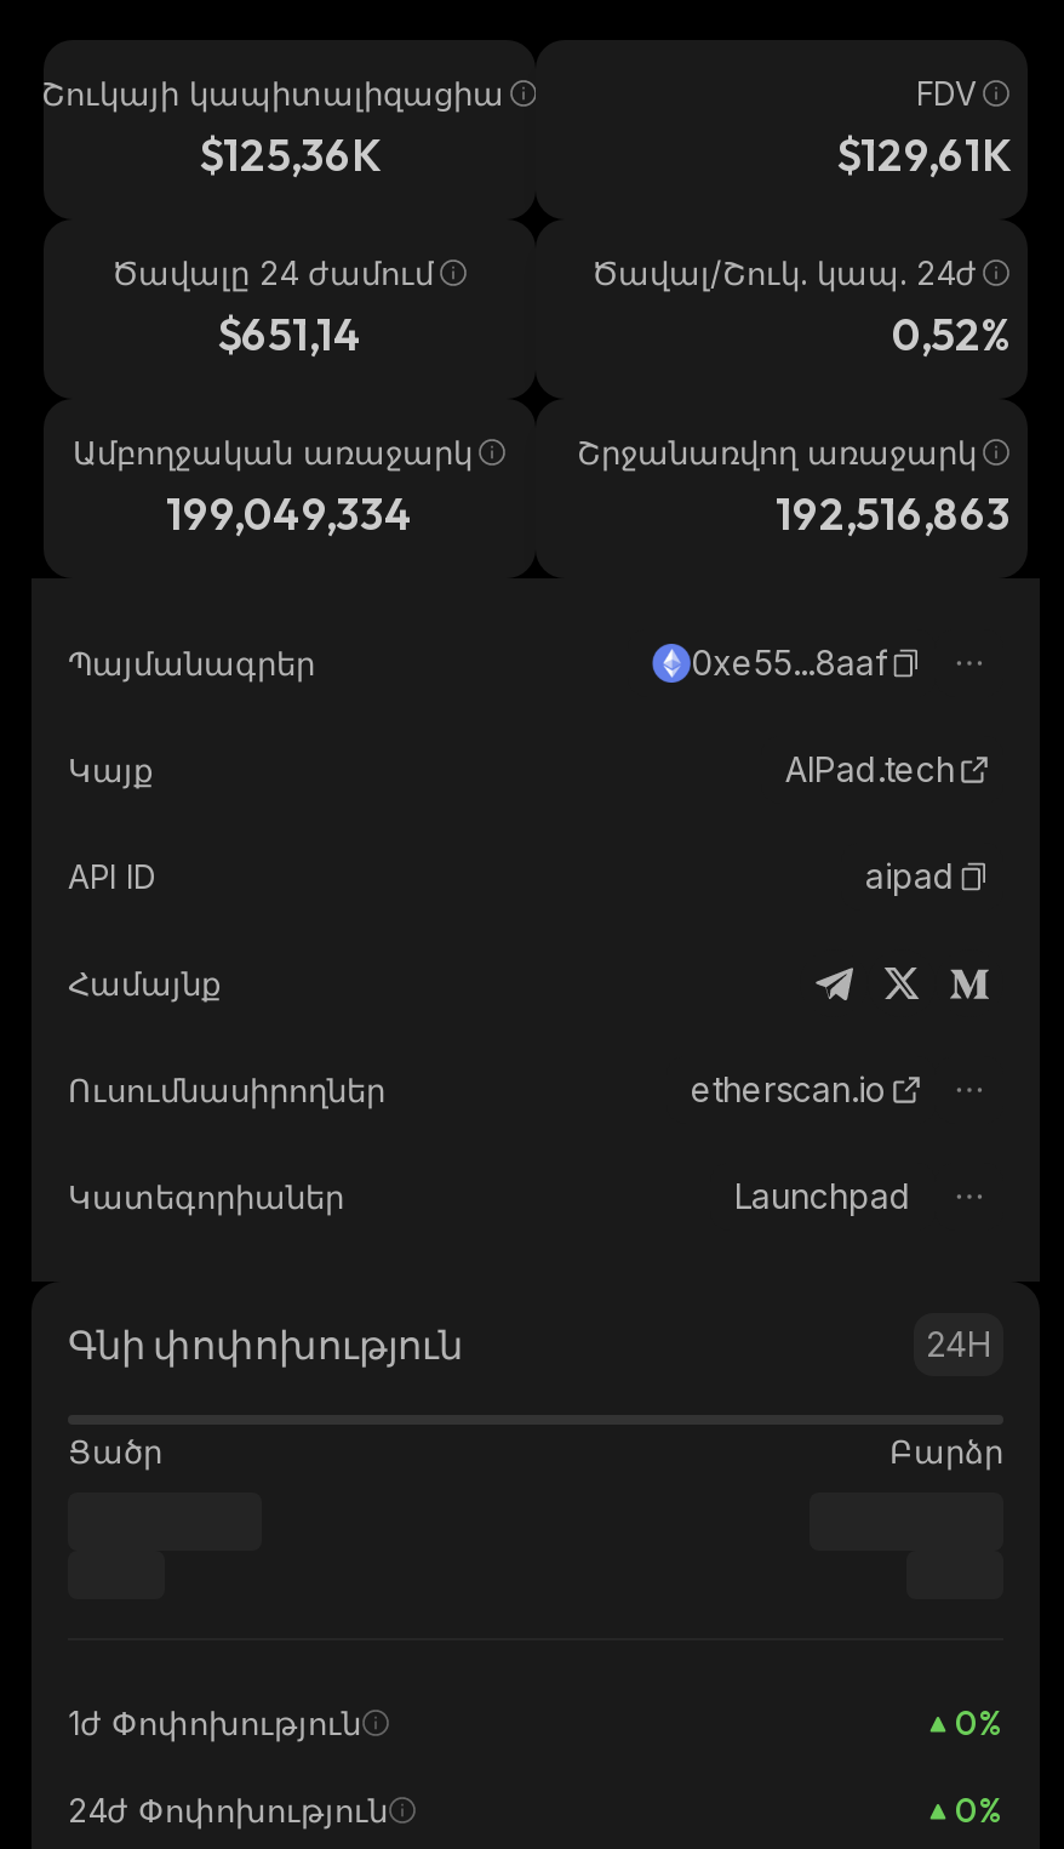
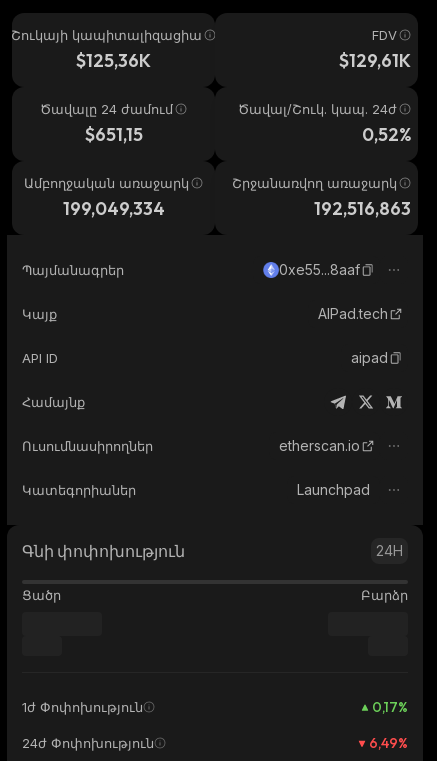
- $651,14
+ $651,15

- 0%
+ 0,17%

- 0%
+ 6,49%
